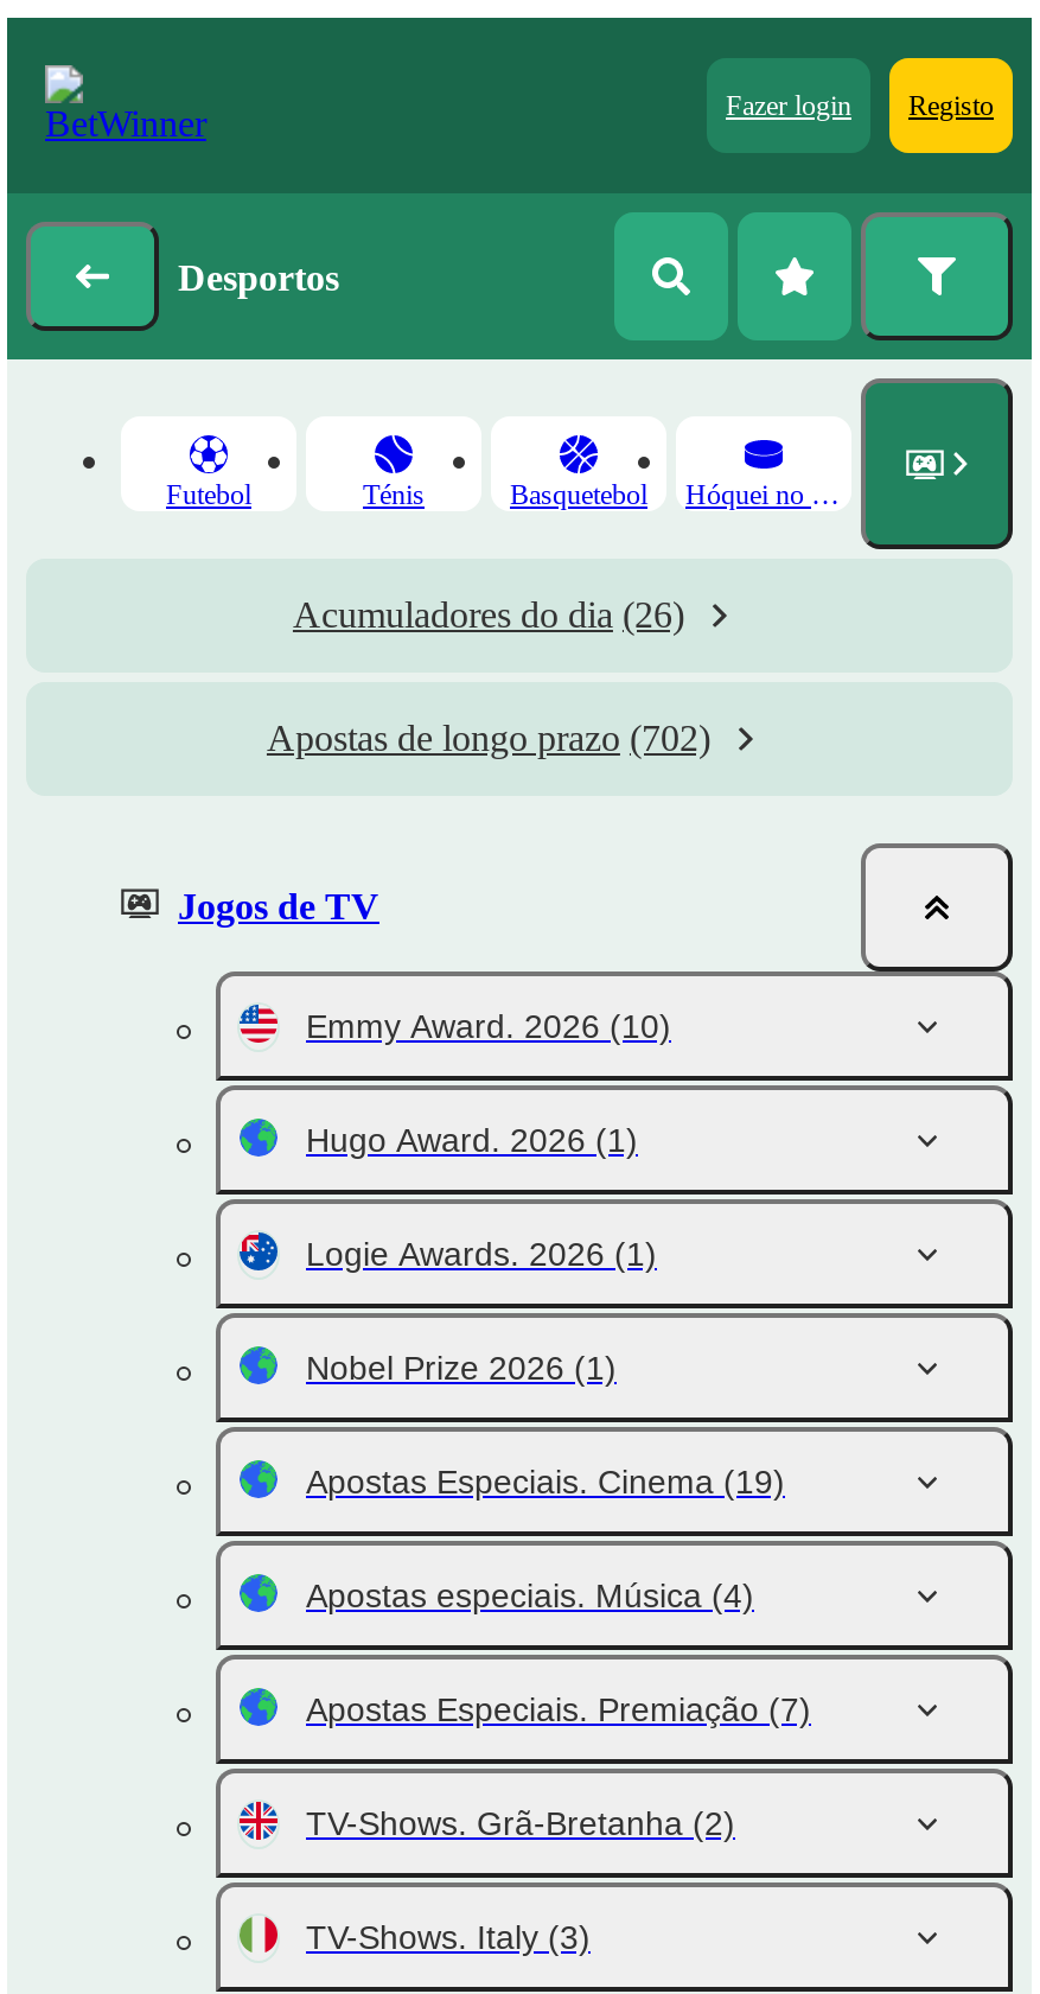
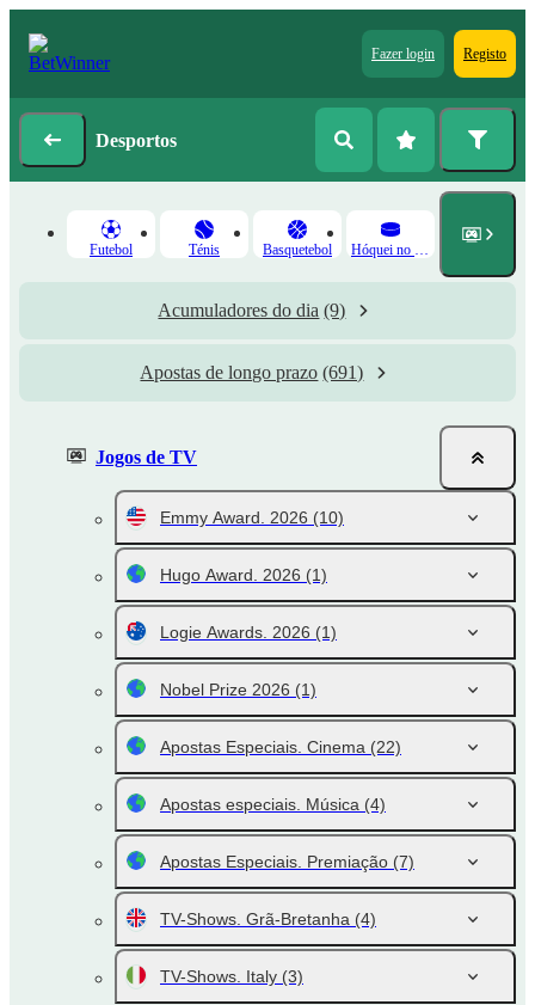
- Acumuladores do dia (26)
+ Acumuladores do dia (9)

- Apostas de longo prazo (702)
+ Apostas de longo prazo (691)

- Apostas Especiais. Cinema (19)
+ Apostas Especiais. Cinema (22)

- TV-Shows. Grã-Bretanha (2)
+ TV-Shows. Grã-Bretanha (4)
